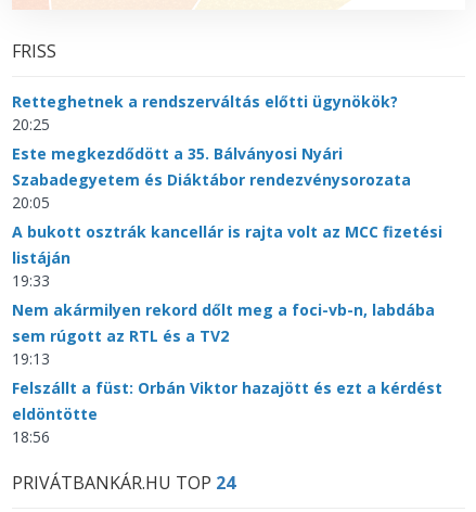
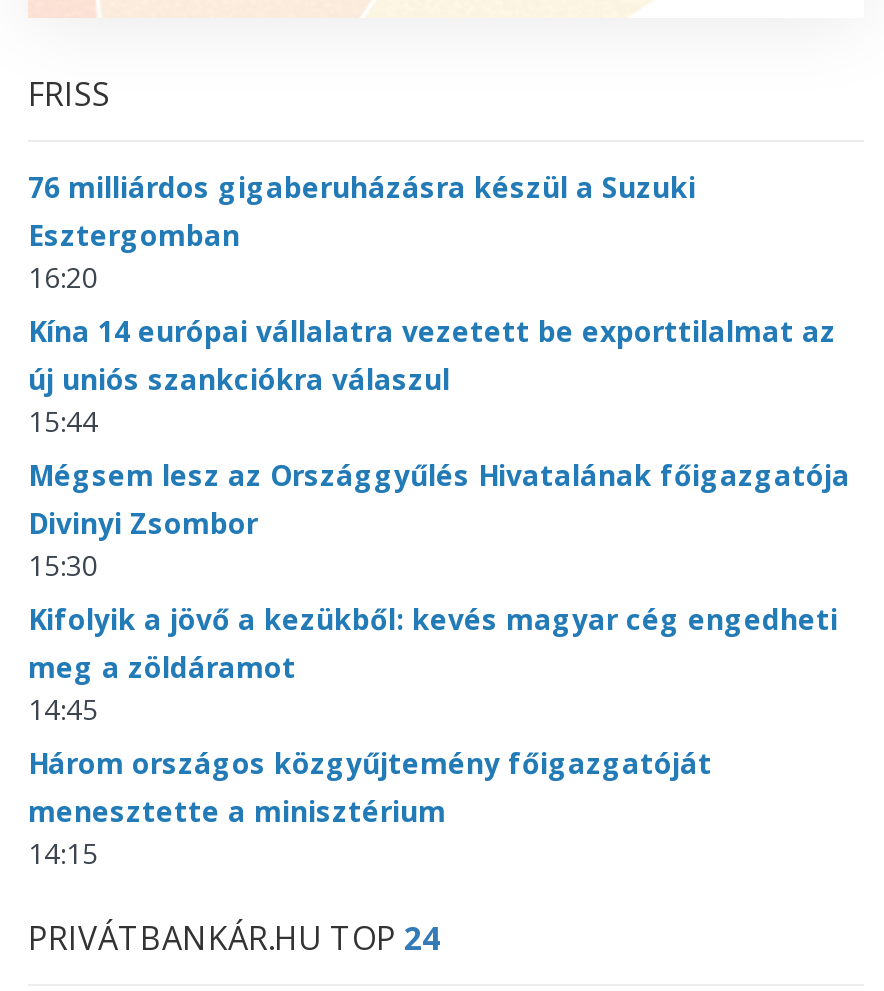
- Retteghetnek a rendszerváltás előtti ügynökök?
- 20:25
- Este megkezdődött a 35. Bálványosi Nyári
- Szabadegyetem és Diáktábor rendezvénysorozata
- 20:05
- A bukott osztrák kancellár is rajta volt az MCC fizetési
- listáján
- 19:33
- Nem akármilyen rekord dőlt meg a foci-vb-n, labdába
- sem rúgott az RTL és a TV2
- 19:13
- Felszállt a füst: Orbán Viktor hazajött és ezt a kérdést
- eldöntötte
- 18:56
+ 76 milliárdos gigaberuházásra készül a Suzuki
+ Esztergomban
+ 16:20
+ Kína 14 európai vállalatra vezetett be exporttilalmat az
+ új uniós szankciókra válaszul
+ 15:44
+ Mégsem lesz az Országgyűlés Hivatalának főigazgatója
+ Divinyi Zsombor
+ 15:30
+ Kifolyik a jövő a kezükből: kevés magyar cég engedheti
+ meg a zöldáramot
+ 14:45
+ Három országos közgyűjtemény főigazgatóját
+ menesztette a minisztérium
+ 14:15
